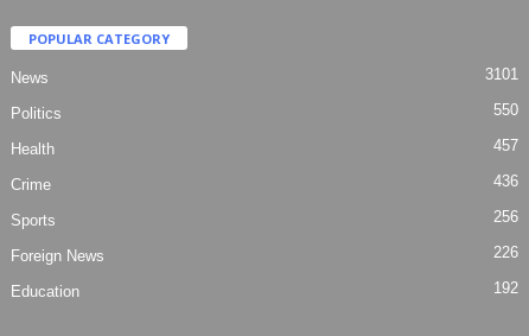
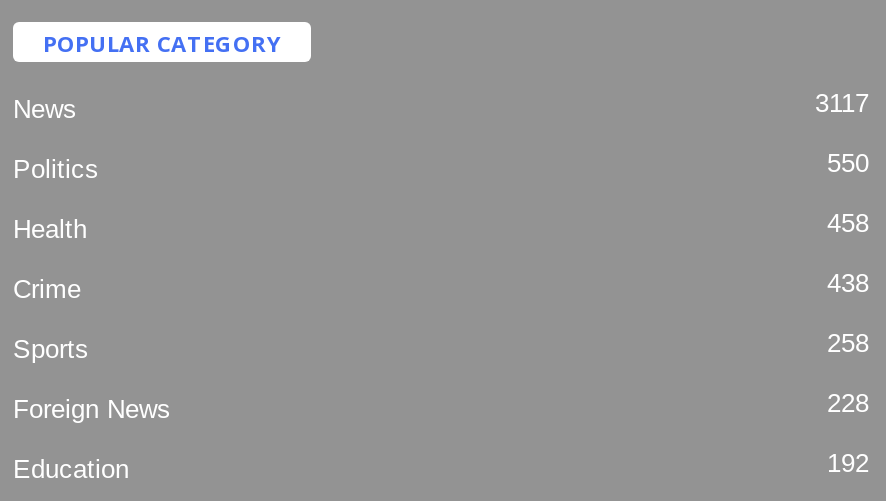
- 3101
+ 3117

- 457
+ 458

- 436
+ 438

- 256
+ 258

- 226
+ 228
